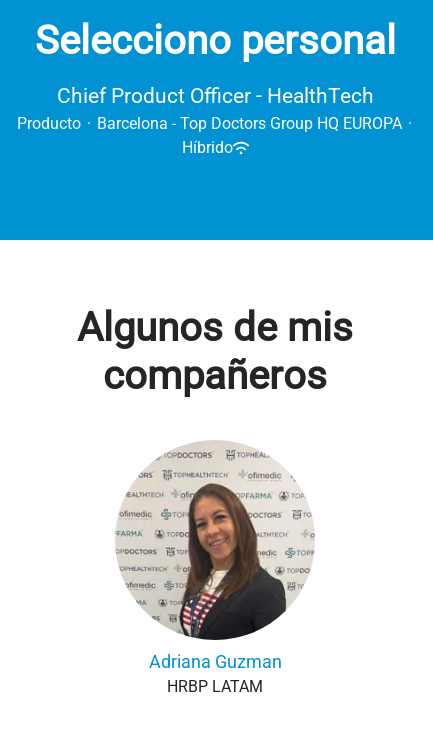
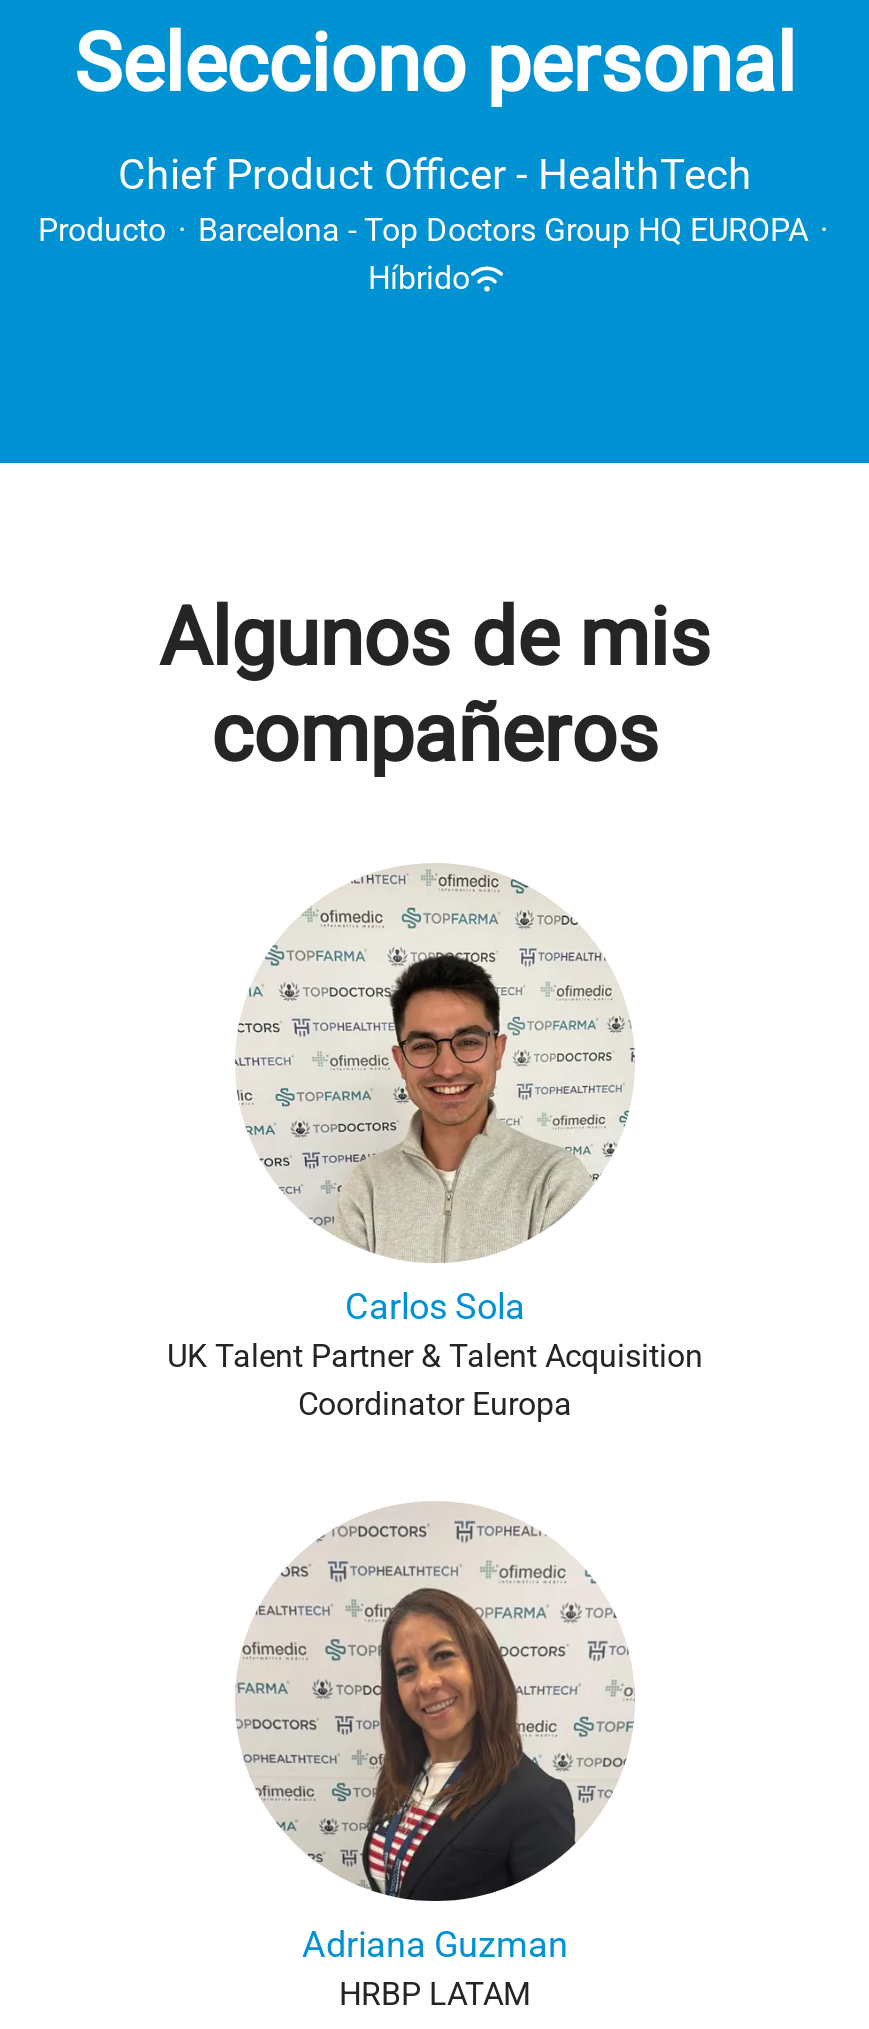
+ [image]
+ Carlos Sola
+ UK Talent Partner & Talent Acquisition
+ Coordinator Europa
